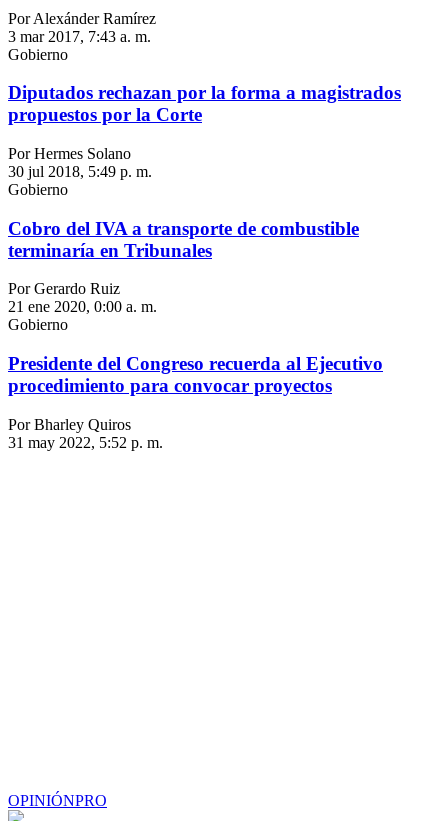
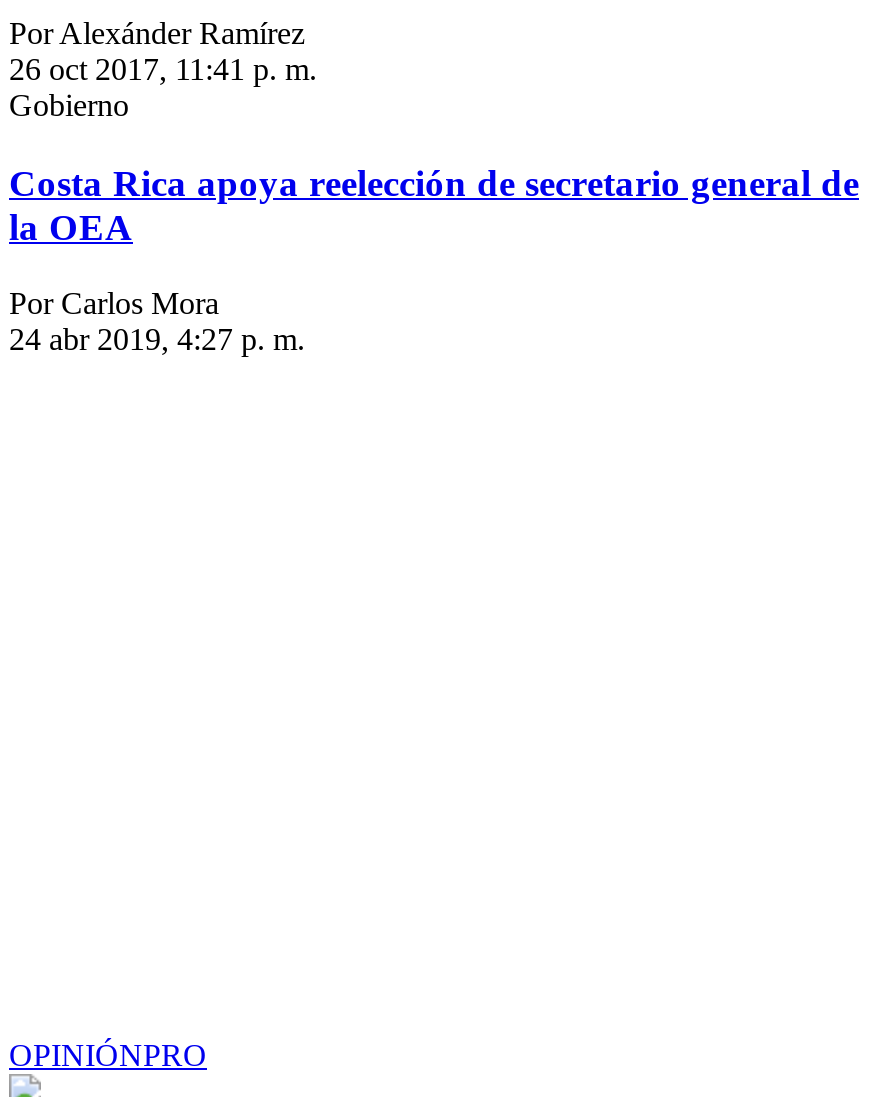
- 3 mar 2017, 7:43 a. m.
+ 26 oct 2017, 11:41 p. m.

- Diputados rechazan por la forma a magistrados
- propuestos por la Corte
- Por Hermes Solano
- 30 jul 2018, 5:49 p. m.
- Gobierno
- Cobro del IVA a transporte de combustible
- terminaría en Tribunales
- Por Gerardo Ruiz
- 21 ene 2020, 0:00 a. m.
- Gobierno
- Presidente del Congreso recuerda al Ejecutivo
- procedimiento para convocar proyectos
- Por Bharley Quiros
- 31 may 2022, 5:52 p. m.
+ Costa Rica apoya reelección de secretario general de
+ la OEA
+ Por Carlos Mora
+ 24 abr 2019, 4:27 p. m.
